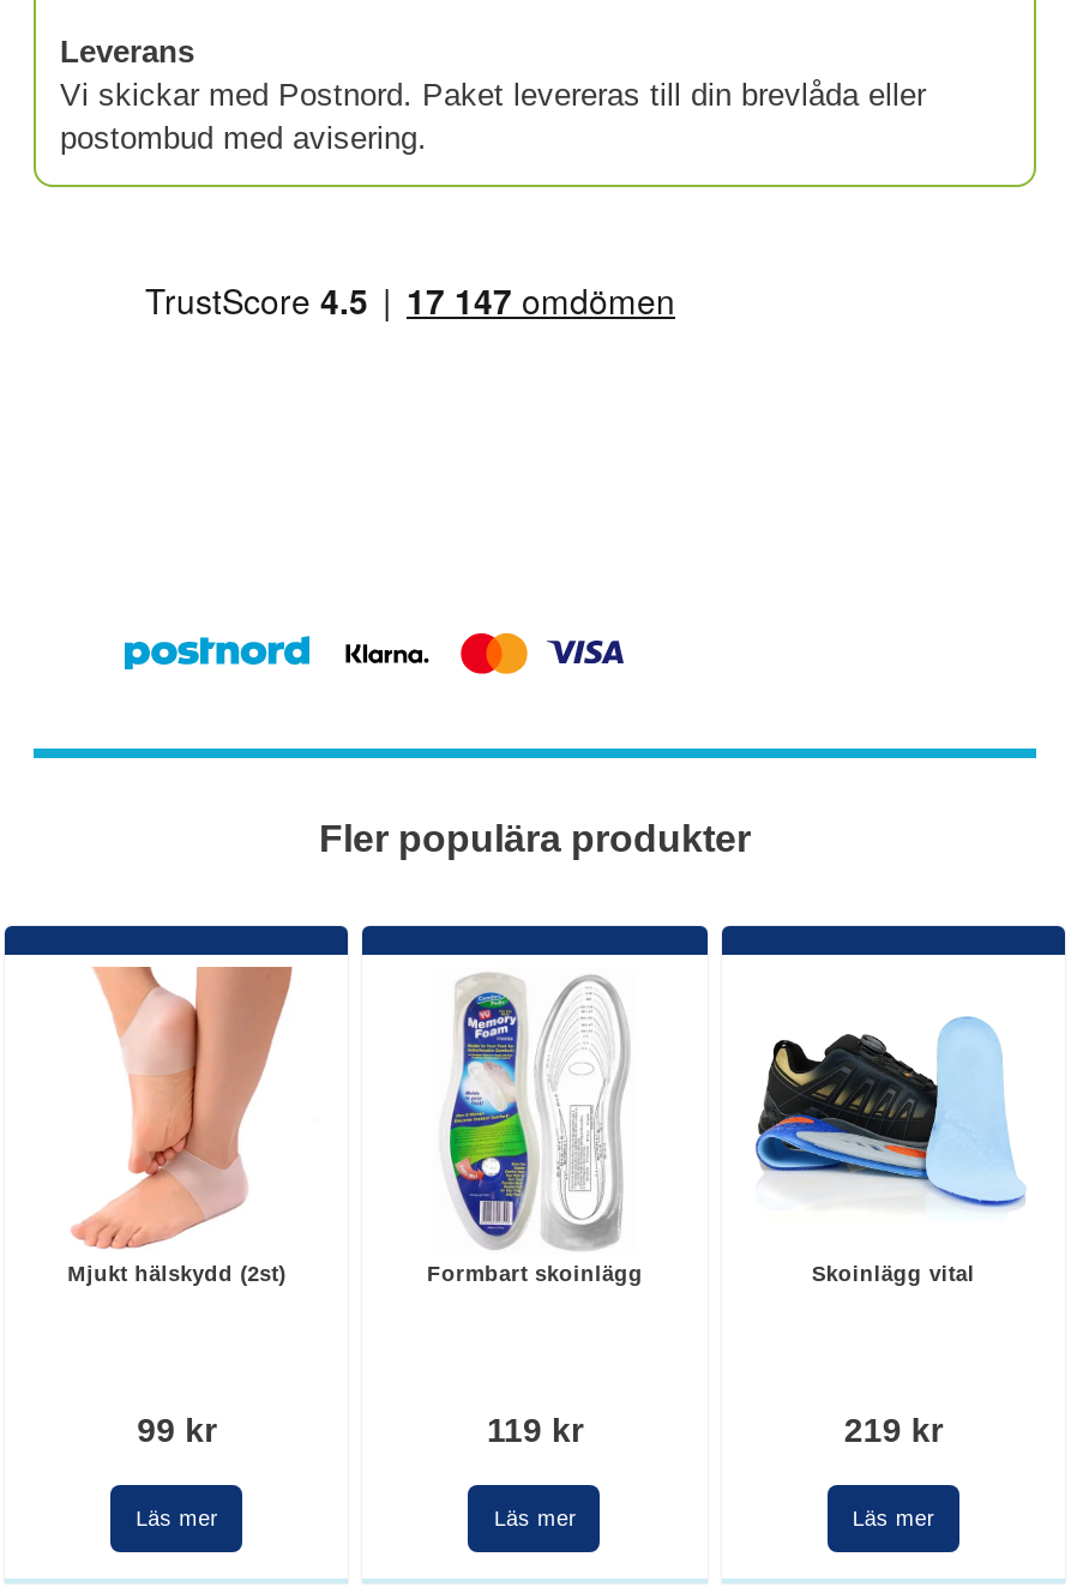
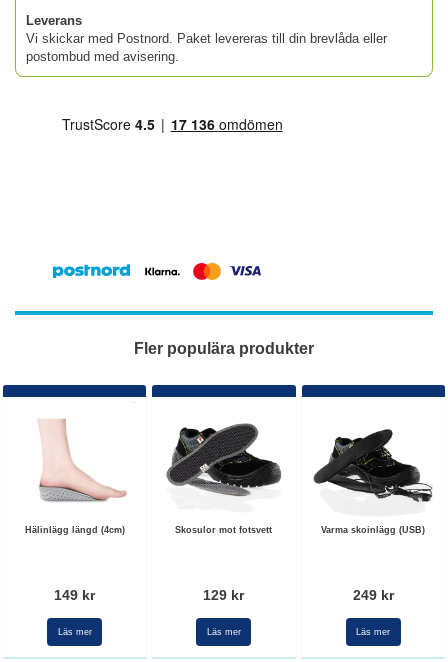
- [image]
- Mjukt hälskydd (2st)
+ [image]
+ Hälinlägg längd (4cm)

- [image]
- Formbart skoinlägg
+ [image]
+ Skosulor mot fotsvett

- [image]
- Skoinlägg vital
+ [image]
+ Varma skoinlägg (USB)

- 99 kr
+ 149 kr

- 119 kr
+ 129 kr

- 219 kr
+ 249 kr
